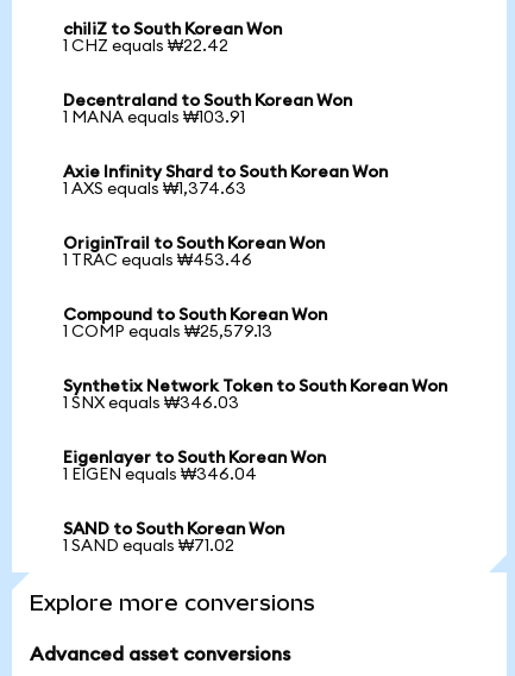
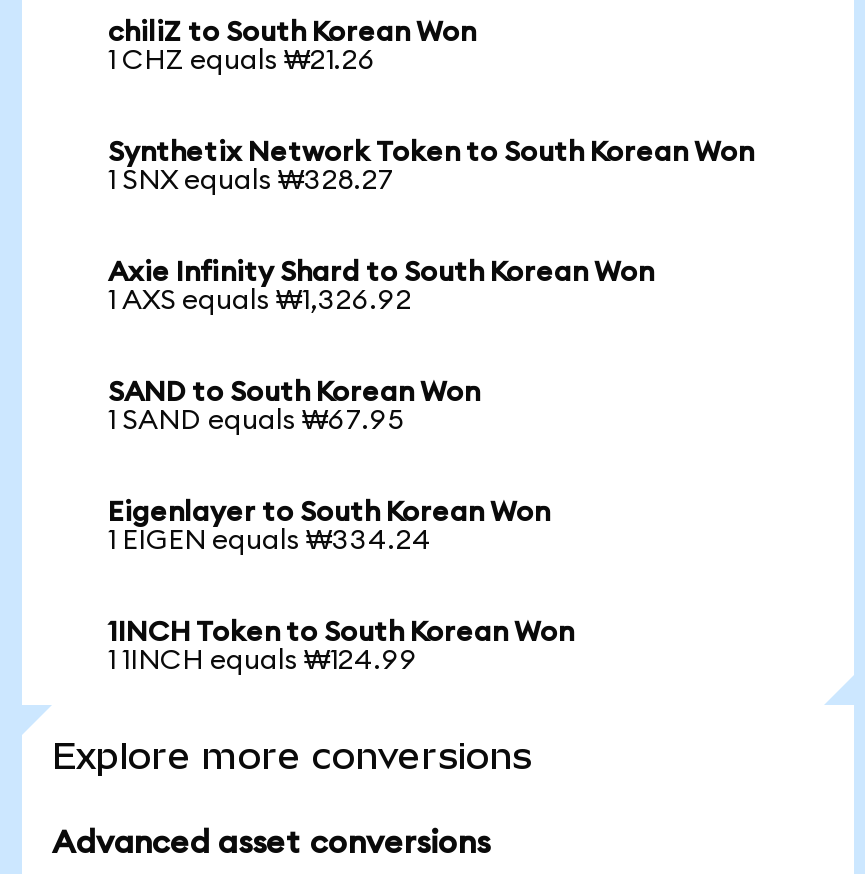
- 1 CHZ equals ₩22.42
+ 1 CHZ equals ₩21.26

- Decentraland to South Korean Won
- 1 MANA equals ₩103.91
+ 1 SNX equals ₩328.27

- 1 AXS equals ₩1,374.63
- OriginTrail to South Korean Won
- 1 TRAC equals ₩453.46
- Compound to South Korean Won
- 1 COMP equals ₩25,579.13
- 1 SNX equals ₩346.03
+ 1 AXS equals ₩1,326.92
+ 1 SAND equals ₩67.95

moved up: Synthetix Network Token to South Korean Won

- 1 EIGEN equals ₩346.04
+ 1 EIGEN equals ₩334.24

moved up: SAND to South Korean Won

- 1 SAND equals ₩71.02
+ 1INCH Token to South Korean Won
+ 1 1INCH equals ₩124.99
